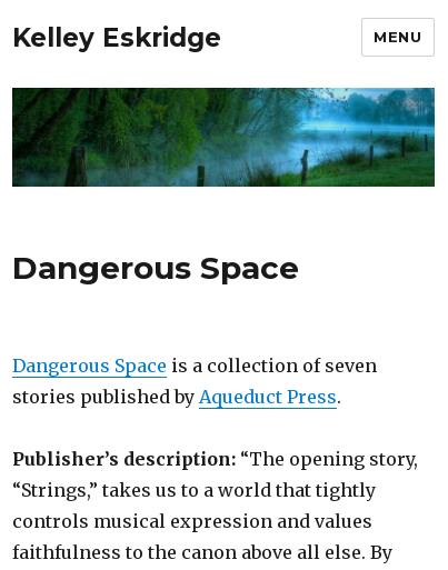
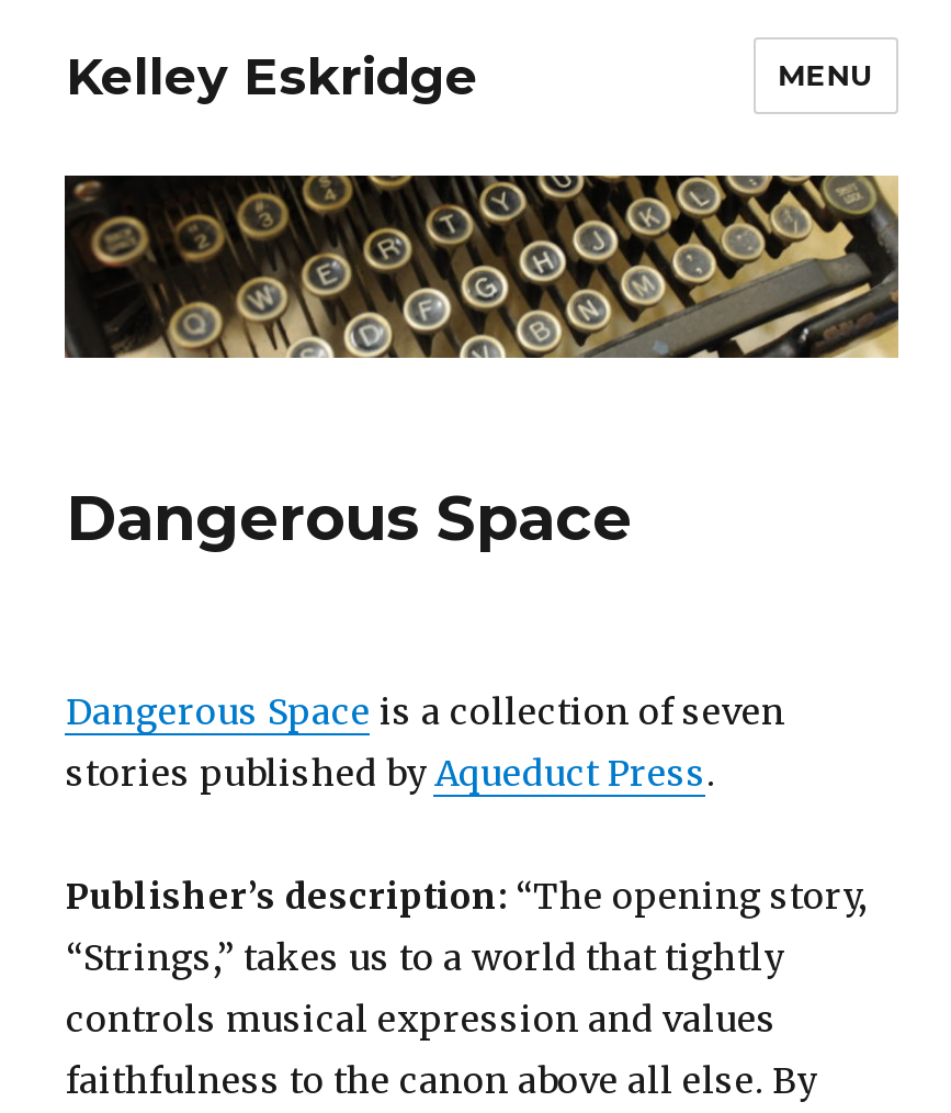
- [image]
+ [image]
